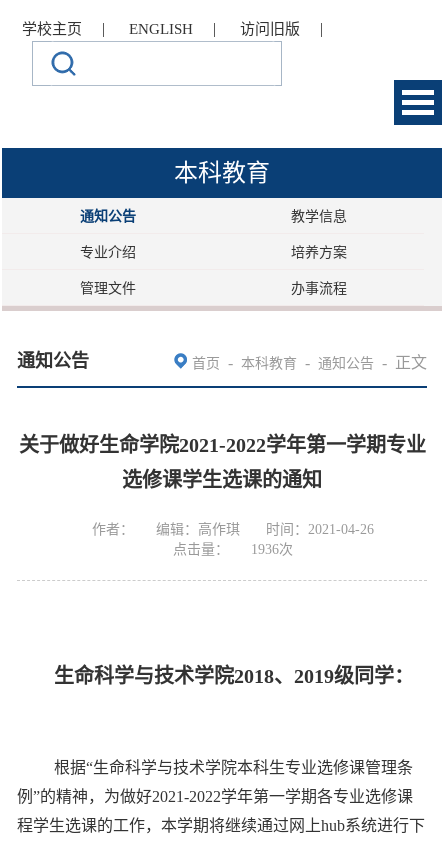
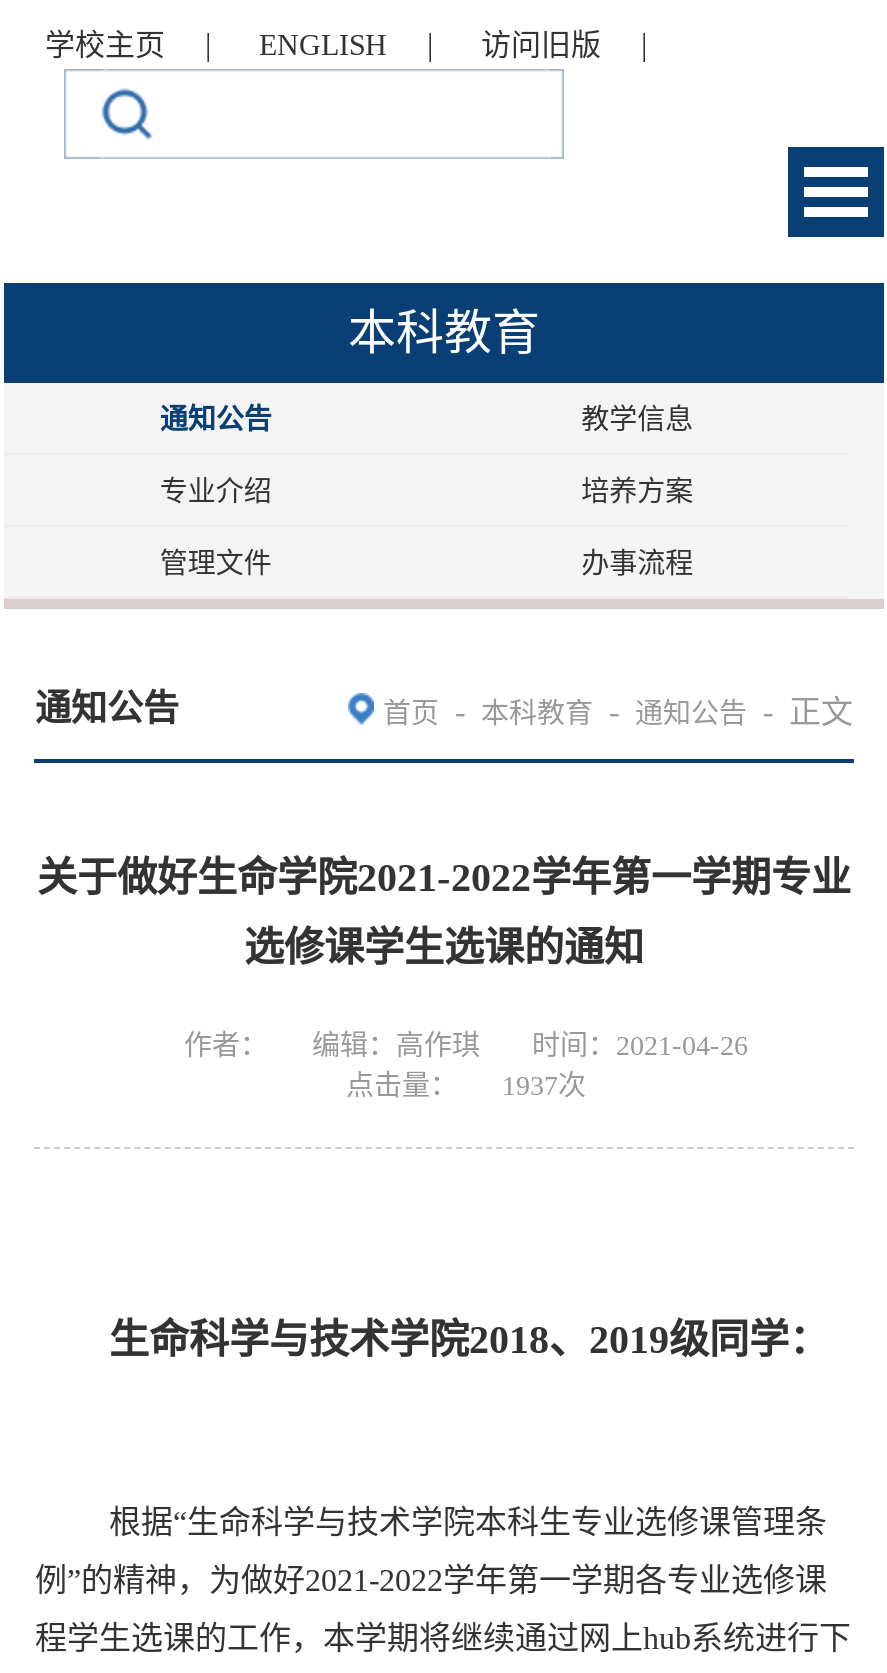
- 点击量： 1936次
+ 点击量： 1937次
